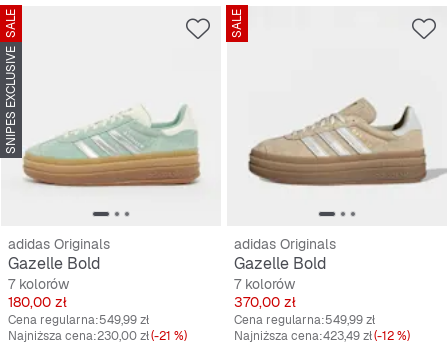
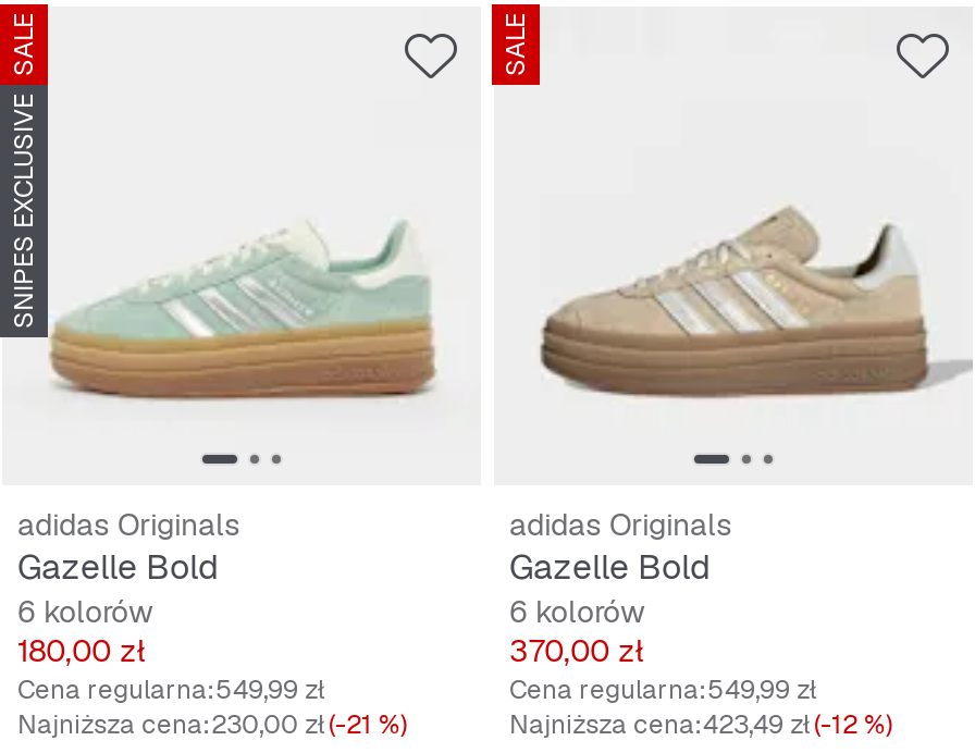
- 7 kolorów
+ 6 kolorów

- 7 kolorów
+ 6 kolorów
